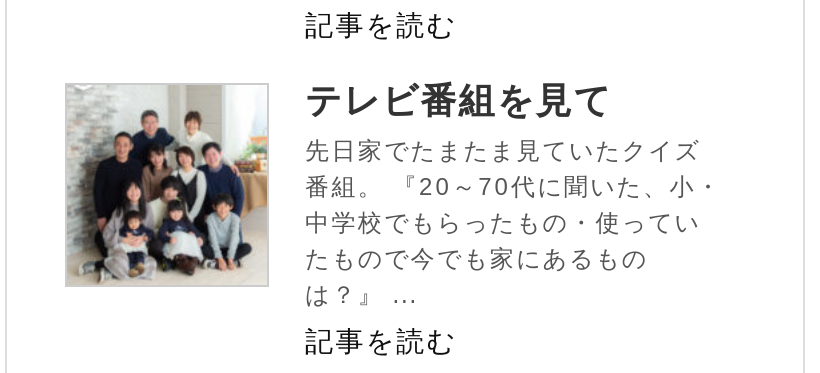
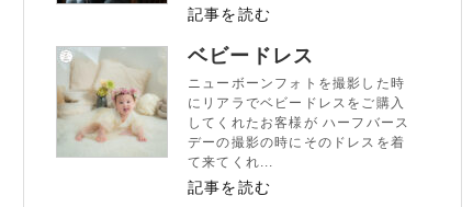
- [image]
- テレビ番組を見て
- 先日家でたまたま見ていたクイズ
- 番組。 『20～70代に聞いた、小・
- 中学校でもらったもの・使ってい
- たもので今でも家にあるもの
- は？』 ...
+ [image]
+ ベビードレス
+ ニューボーンフォトを撮影した時
+ にリアラでベビードレスをご購入
+ してくれたお客様が ハーフバース
+ デーの撮影の時にそのドレスを着
+ て来てくれ...
